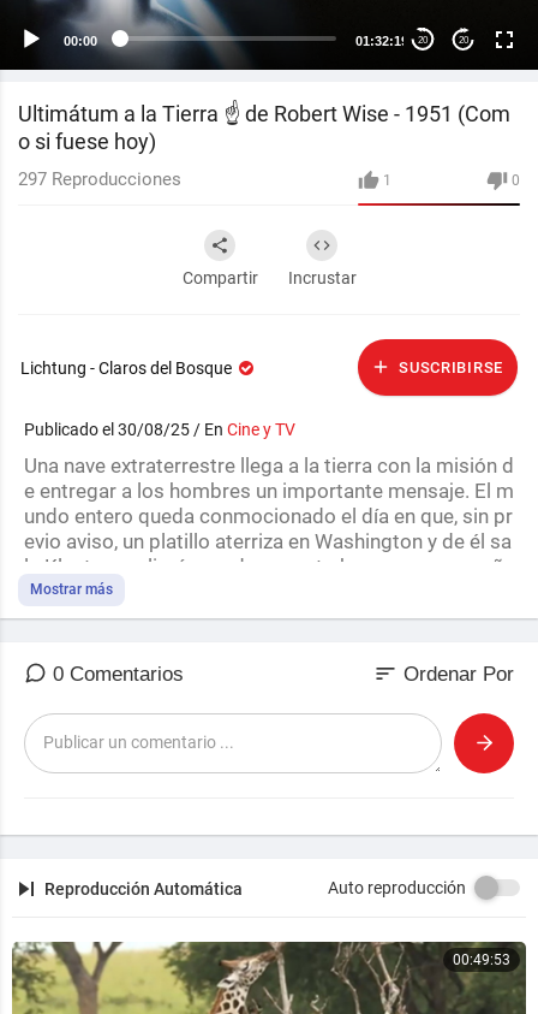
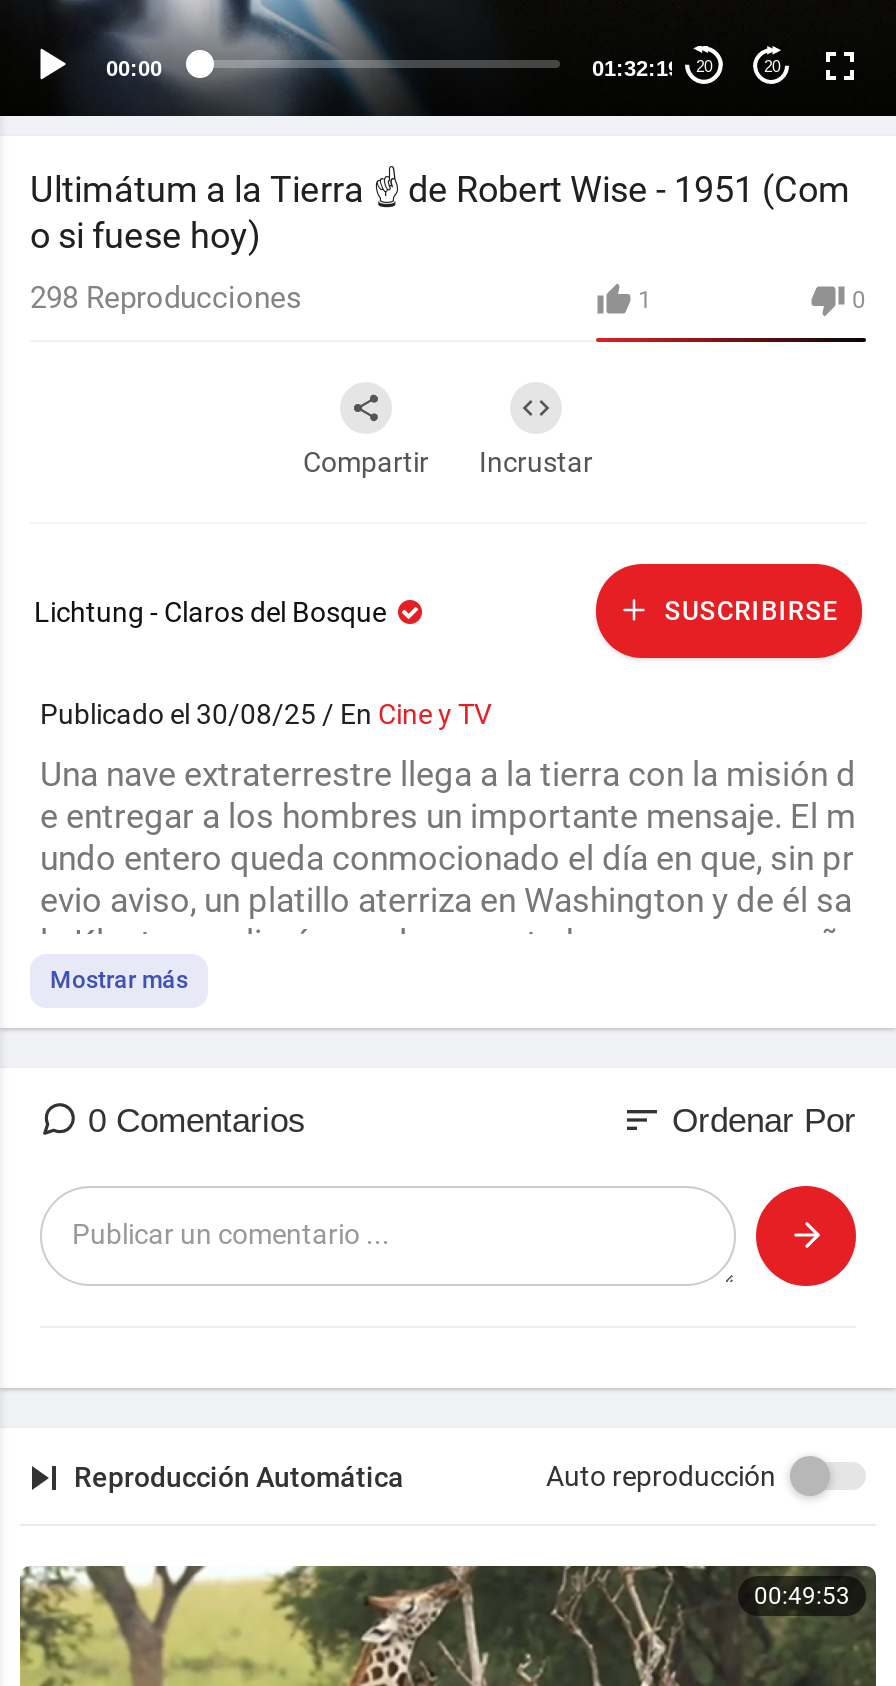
- 297 Reproducciones
+ 298 Reproducciones
